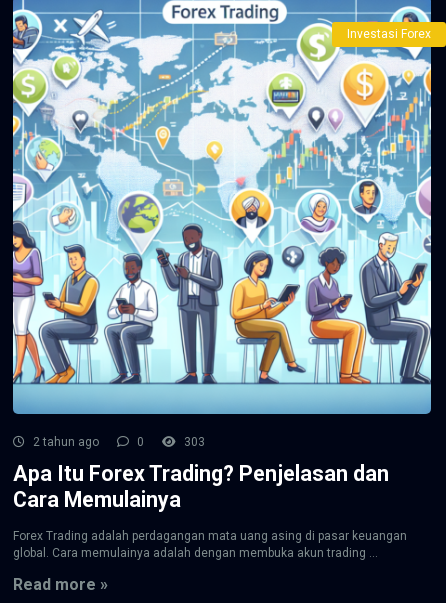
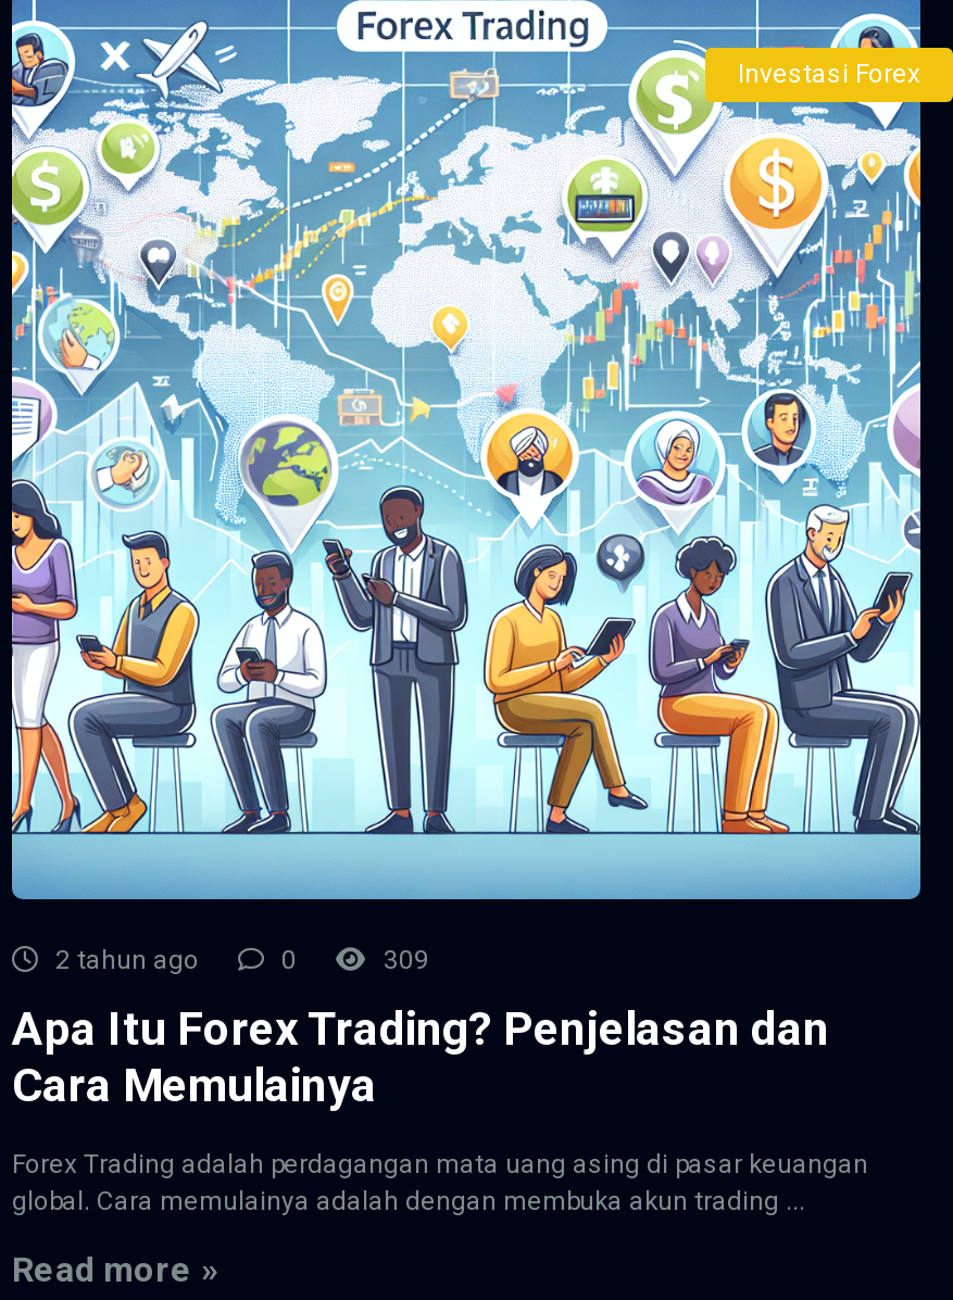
- 303
+ 309
